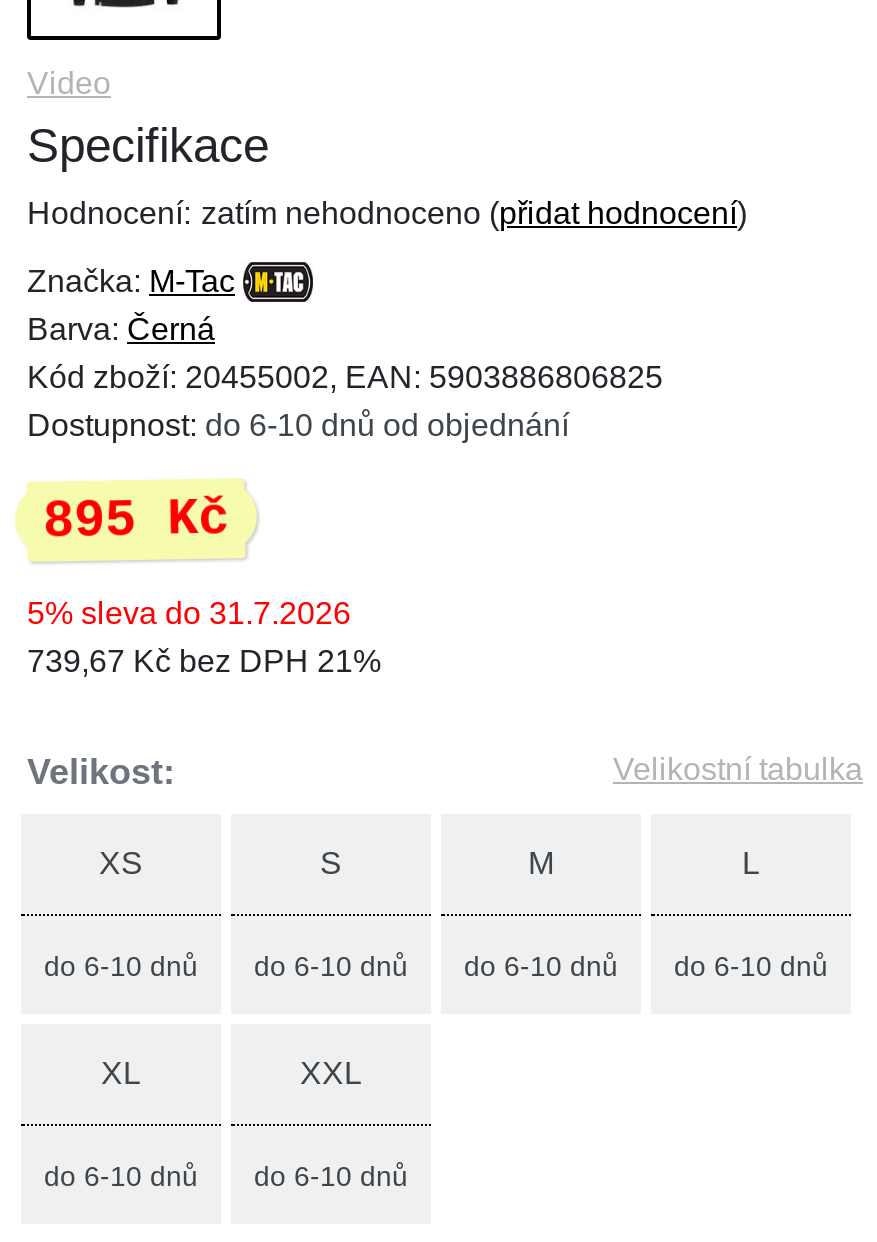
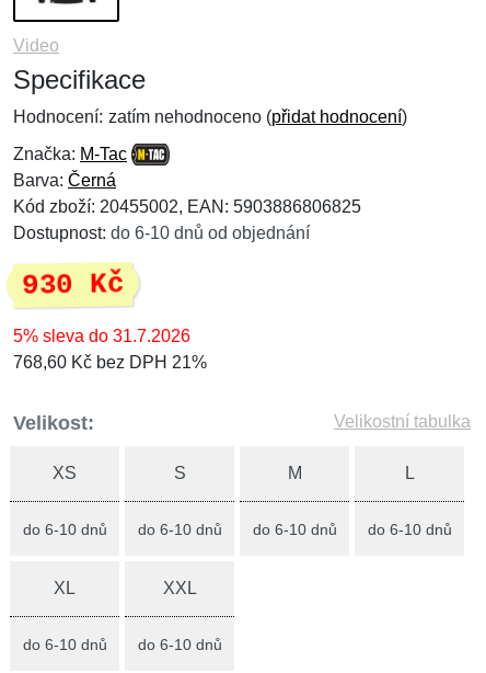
- 895 Kč
+ 930 Kč

- 739,67 Kč bez DPH 21%
+ 768,60 Kč bez DPH 21%
